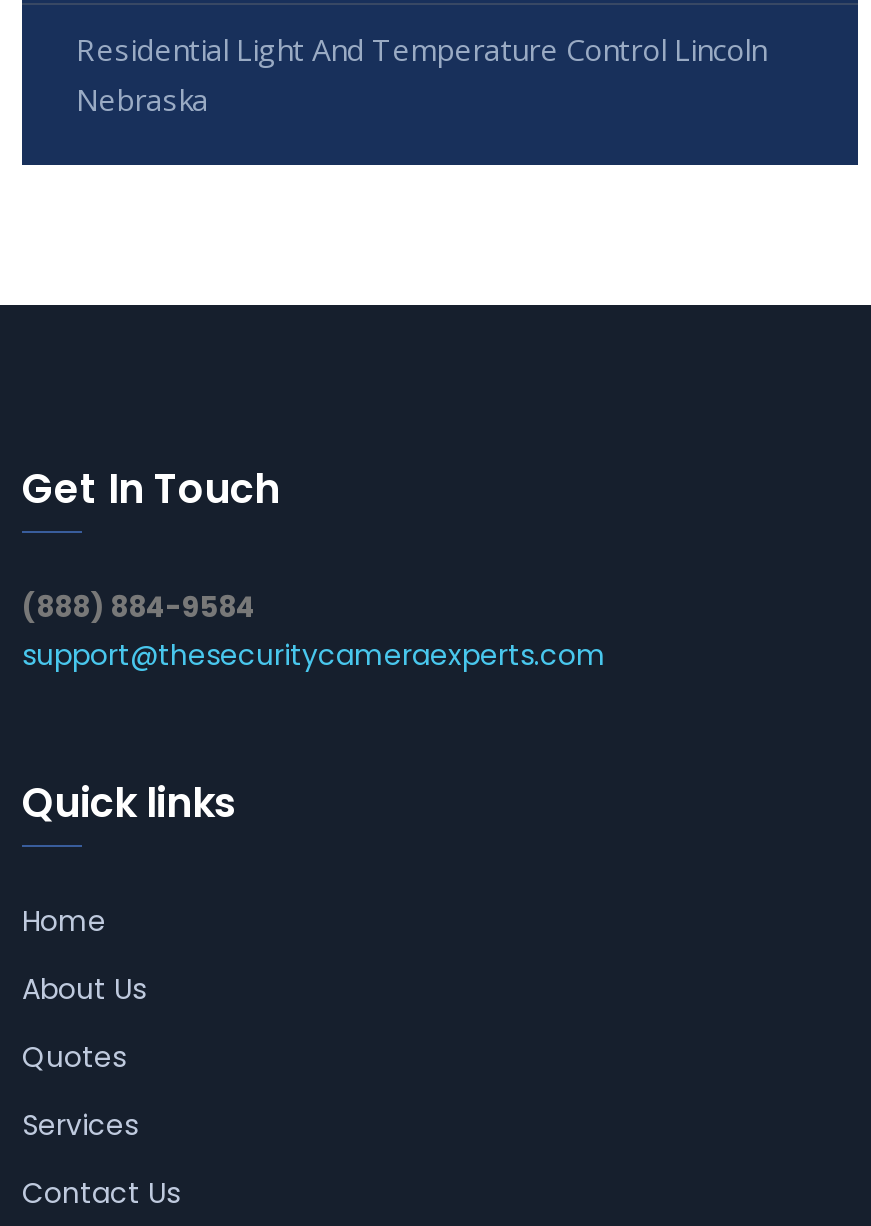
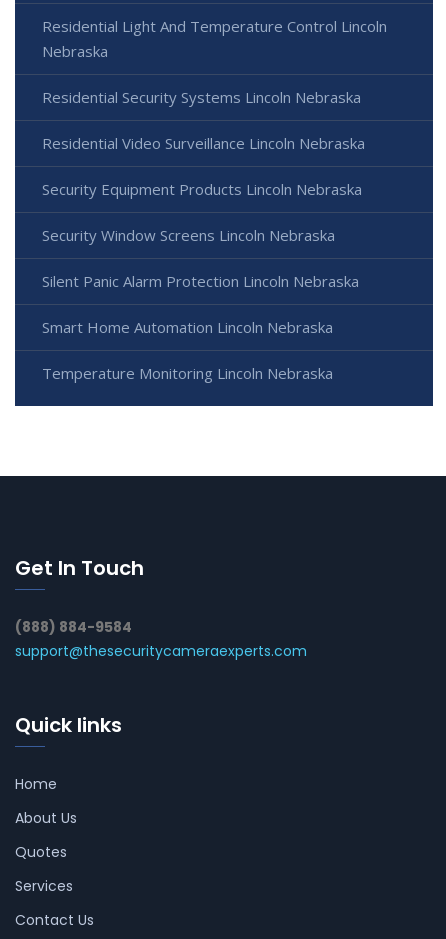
+ Residential Security Systems Lincoln Nebraska
+ Residential Video Surveillance Lincoln Nebraska
+ Security Equipment Products Lincoln Nebraska
+ Security Window Screens Lincoln Nebraska
+ Silent Panic Alarm Protection Lincoln Nebraska
+ Smart Home Automation Lincoln Nebraska
+ Temperature Monitoring Lincoln Nebraska
